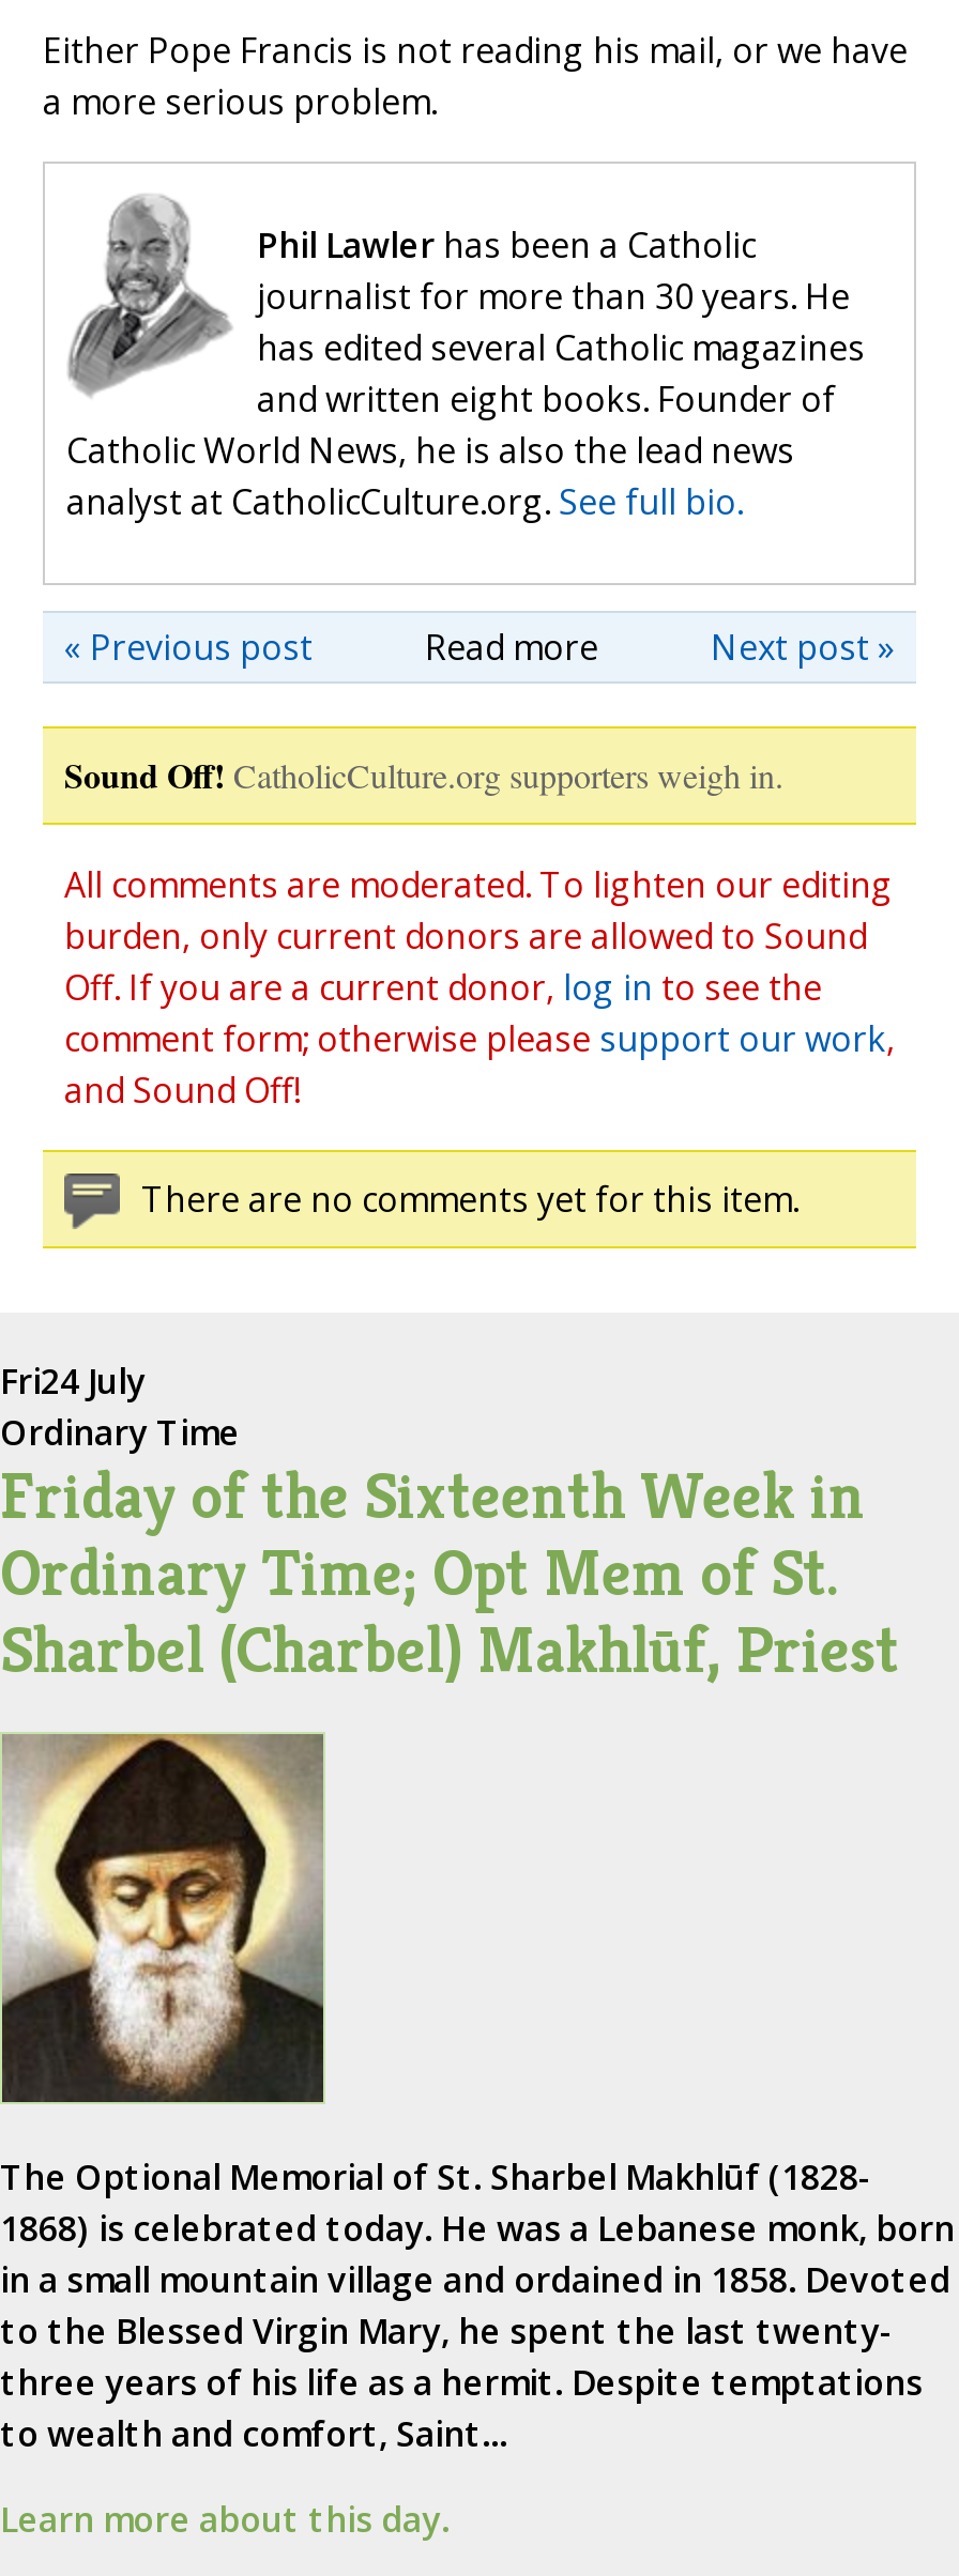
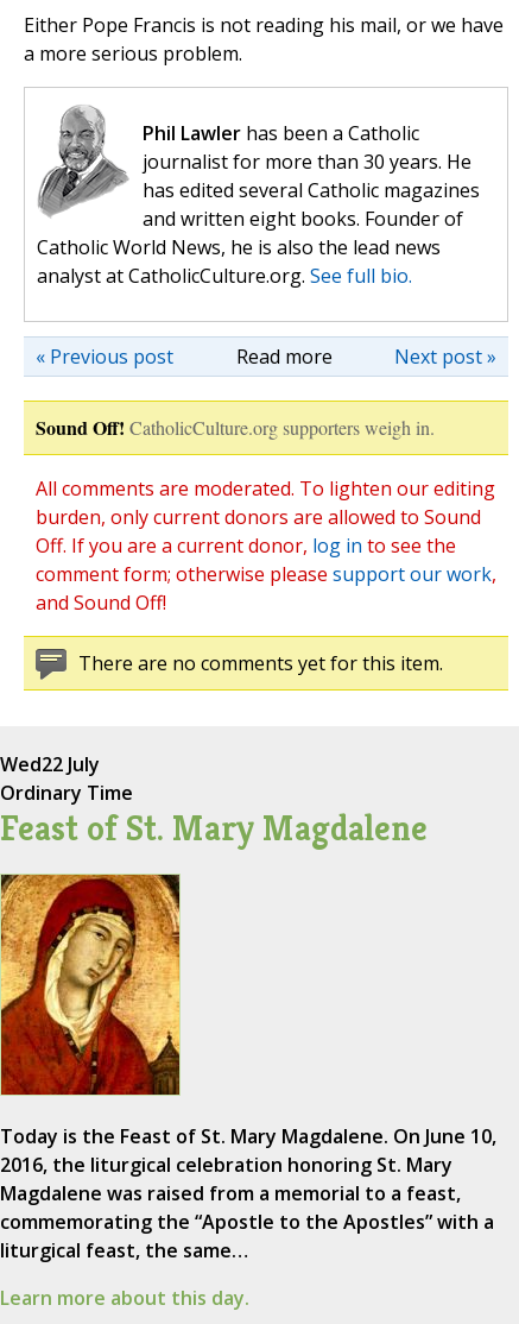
- Fri24 July
+ Wed22 July

- Friday of the Sixteenth Week in
- Ordinary Time; Opt Mem of St.
- Sharbel (Charbel) Makhlūf, Priest
+ Feast of St. Mary Magdalene

- [image]
+ [image]

- The Optional Memorial of St. Sharbel Makhlūf (1828-
- 1868) is celebrated today. He was a Lebanese monk, born
- in a small mountain village and ordained in 1858. Devoted
- to the Blessed Virgin Mary, he spent the last twenty-
- three years of his life as a hermit. Despite temptations
- to wealth and comfort, Saint…
+ Today is the Feast of St. Mary Magdalene. On June 10,
+ 2016, the liturgical celebration honoring St. Mary
+ Magdalene was raised from a memorial to a feast,
+ commemorating the “Apostle to the Apostles” with a
+ liturgical feast, the same…
